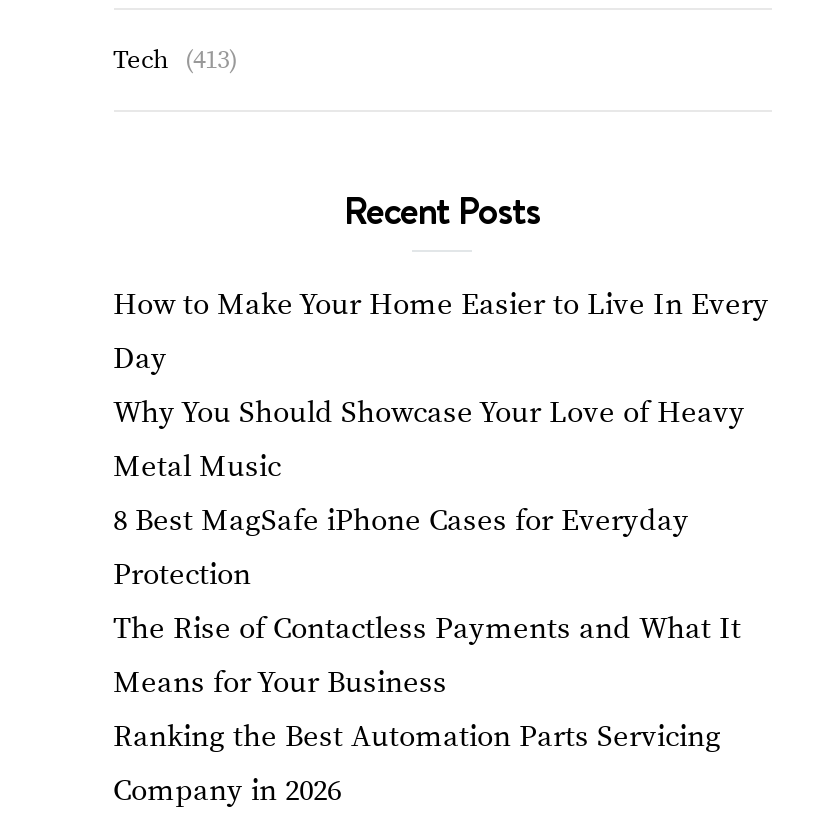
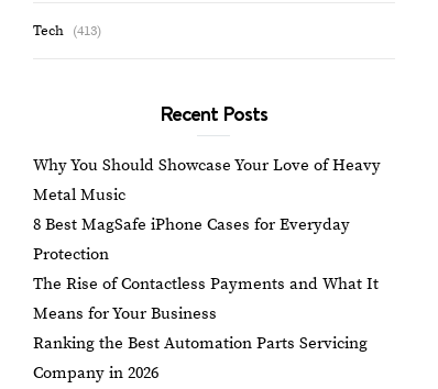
- How to Make Your Home Easier to Live In Every
- Day
